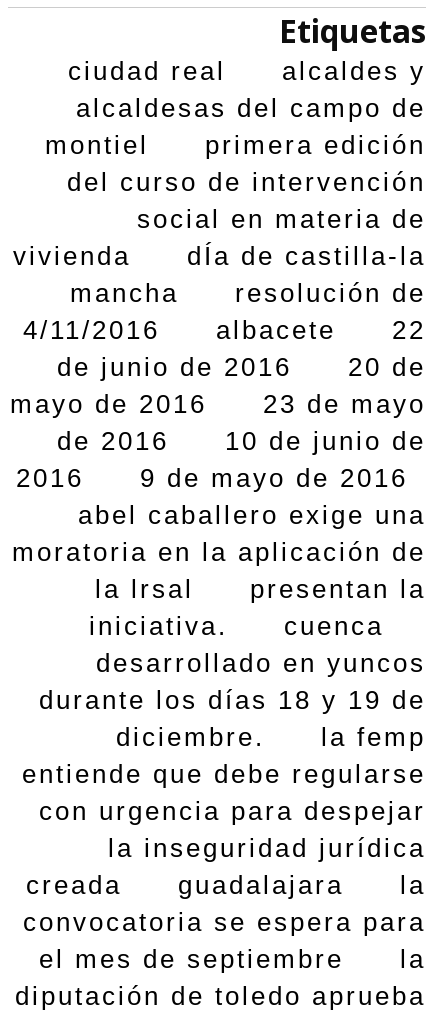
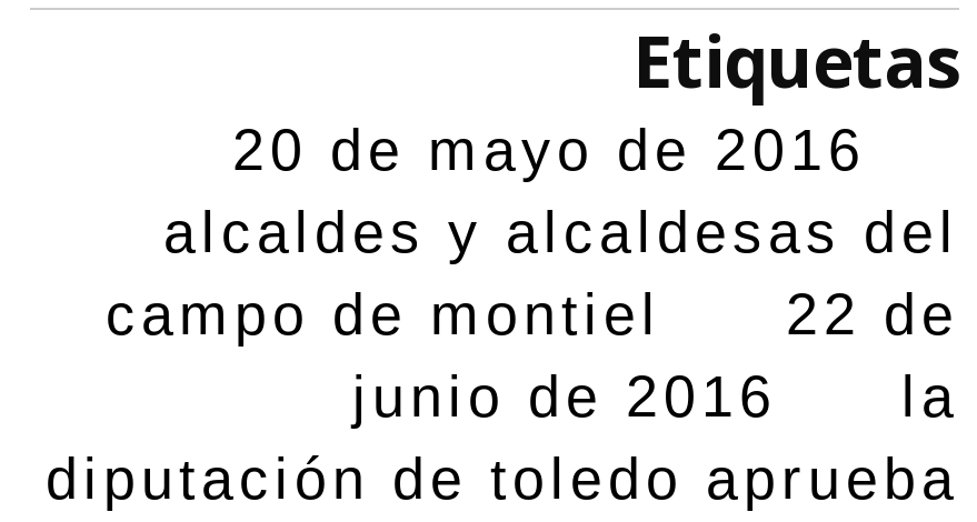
- ciudad real
- alcaldes y
- alcaldesas del campo de
- montiel
- primera edición
- del curso de intervención
- social en materia de
- vivienda
- dÍa de castilla-la
- mancha
- resolución de
- 4/11/2016
- albacete
- 22
- de junio de 2016
- 20 de
- mayo de 2016
- 23 de mayo
- de 2016
- 10 de junio de
- 2016
- 9 de mayo de 2016
- abel caballero exige una
- moratoria en la aplicación de
- la lrsal
- presentan la
- iniciativa.
- cuenca
- desarrollado en yuncos
- durante los días 18 y 19 de
- diciembre.
- la femp
- entiende que debe regularse
- con urgencia para despejar
- la inseguridad jurídica
- creada
- guadalajara
- la
- convocatoria se espera para
- el mes de septiembre
+ 20 de mayo de 2016
+ alcaldes y alcaldesas del
+ campo de montiel
+ 22 de
+ junio de 2016
